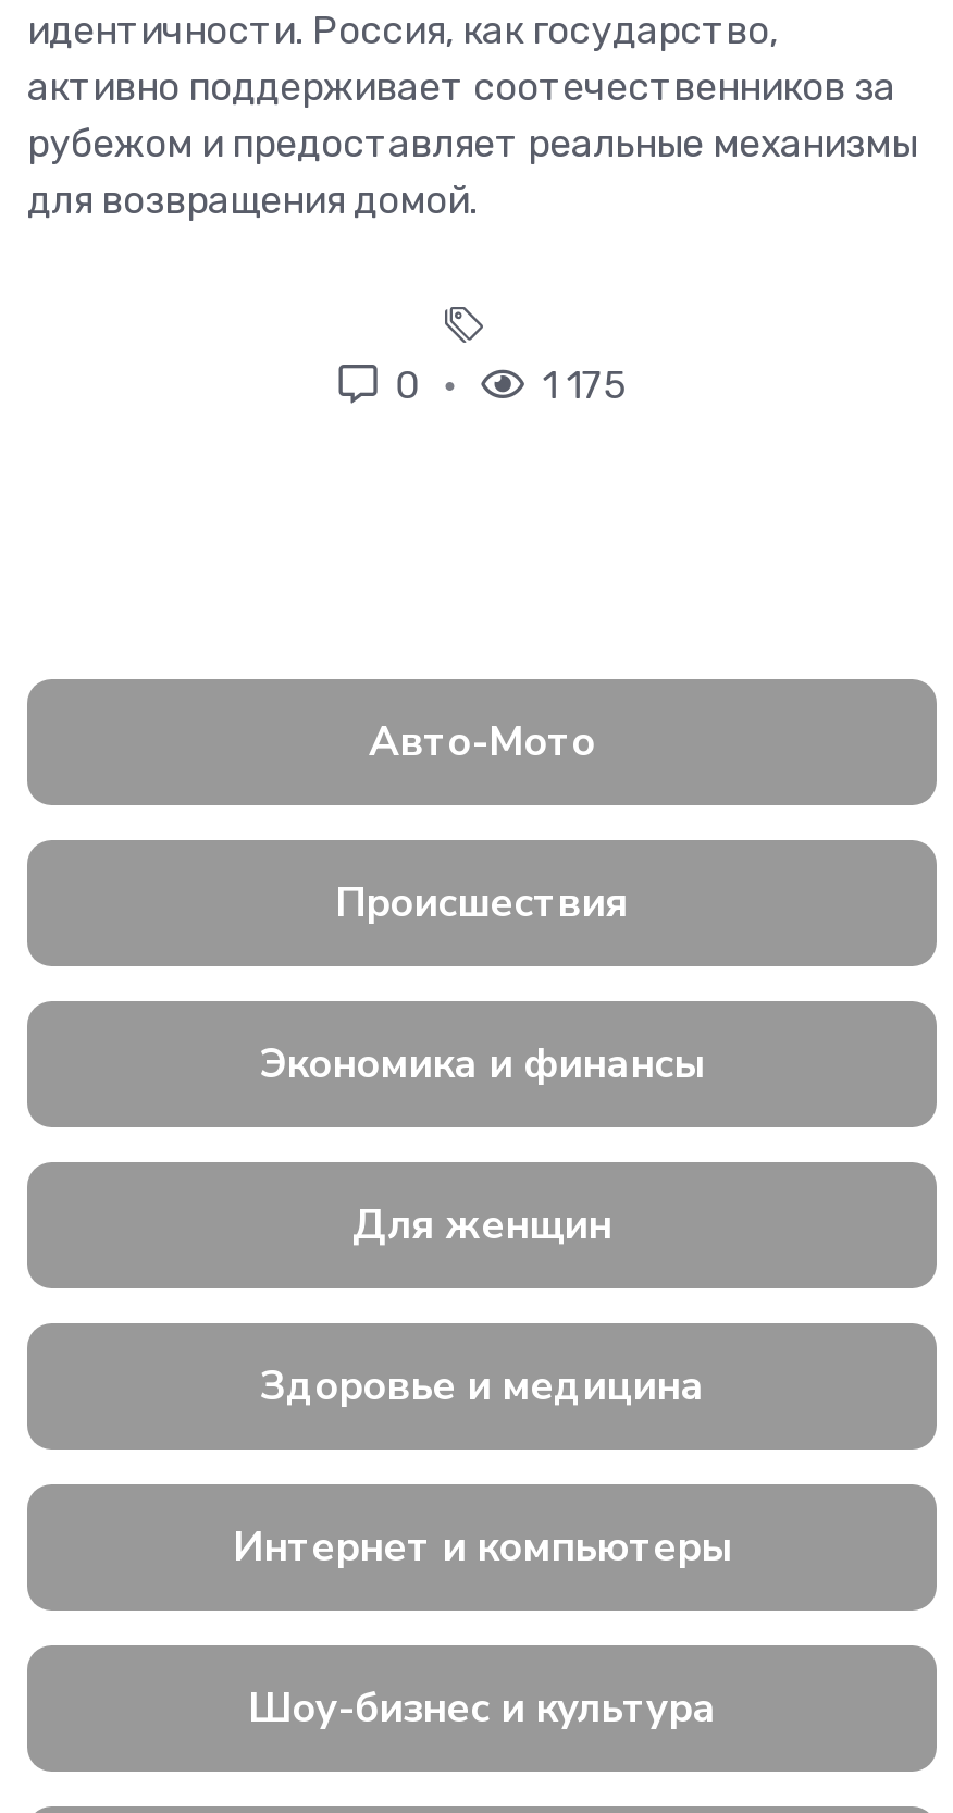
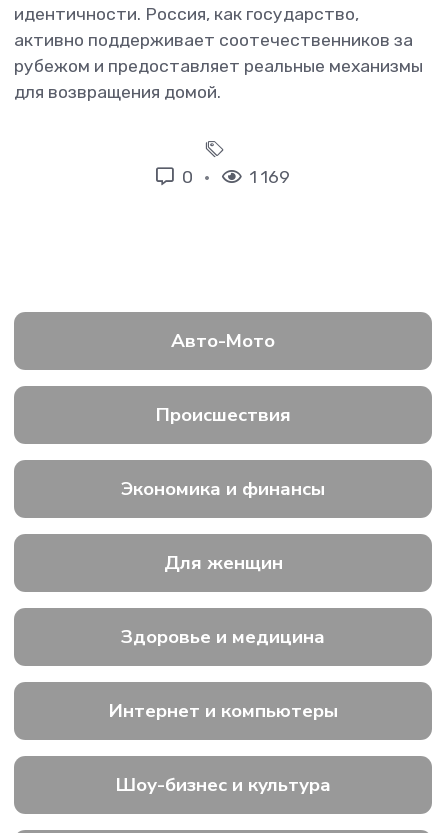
- 1 175
+ 1 169
